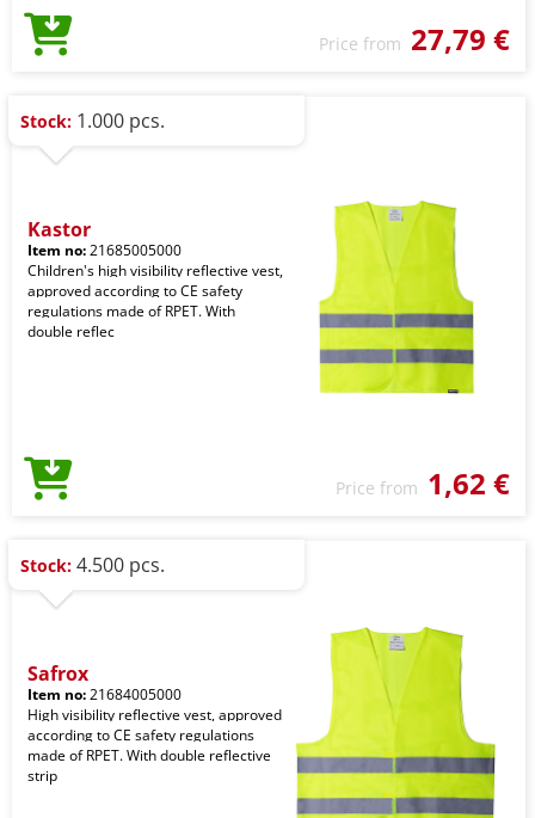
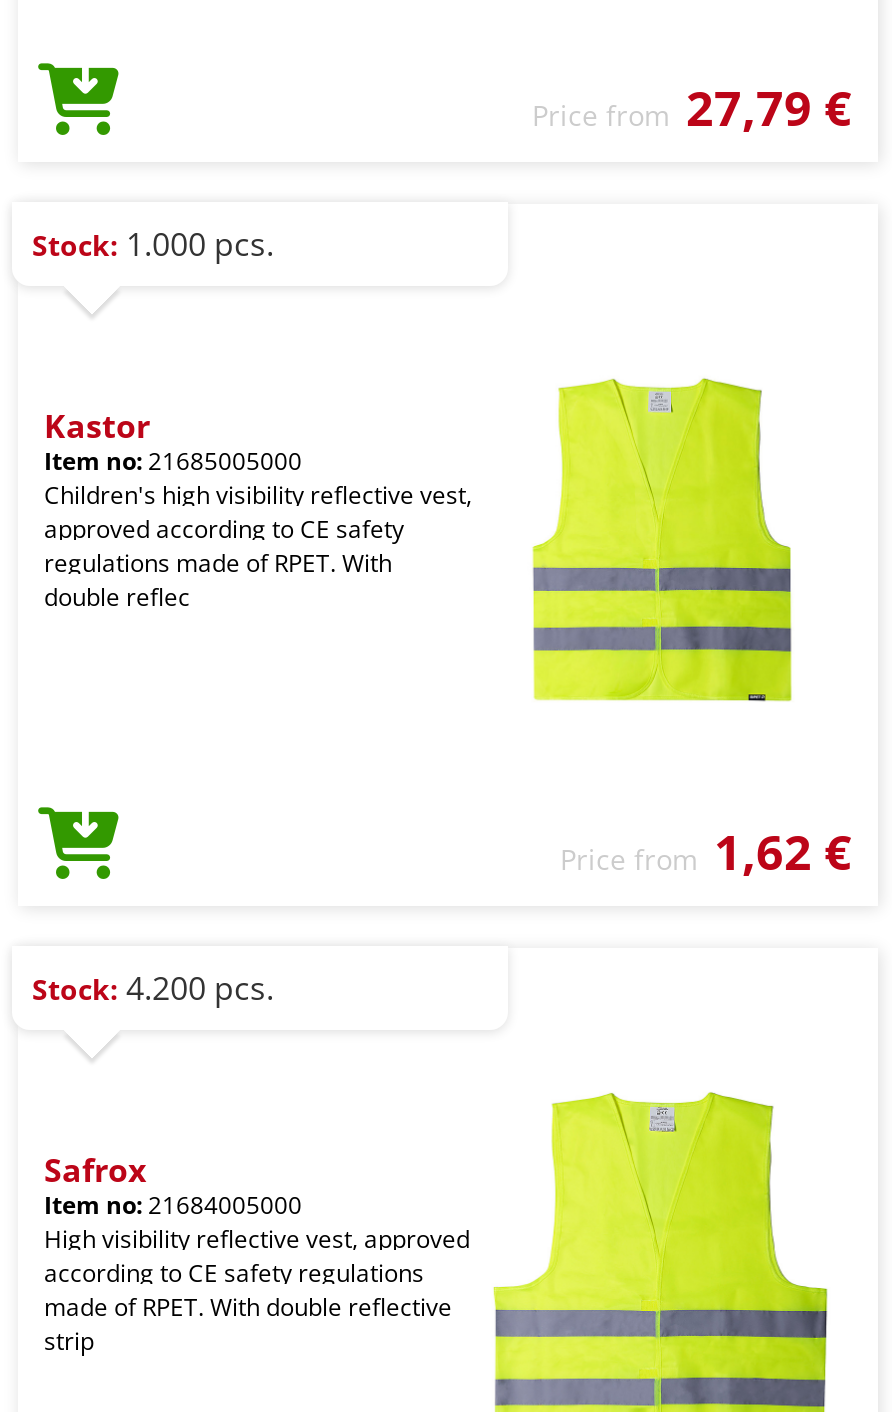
- Stock: 4.500 pcs.
+ Stock: 4.200 pcs.
